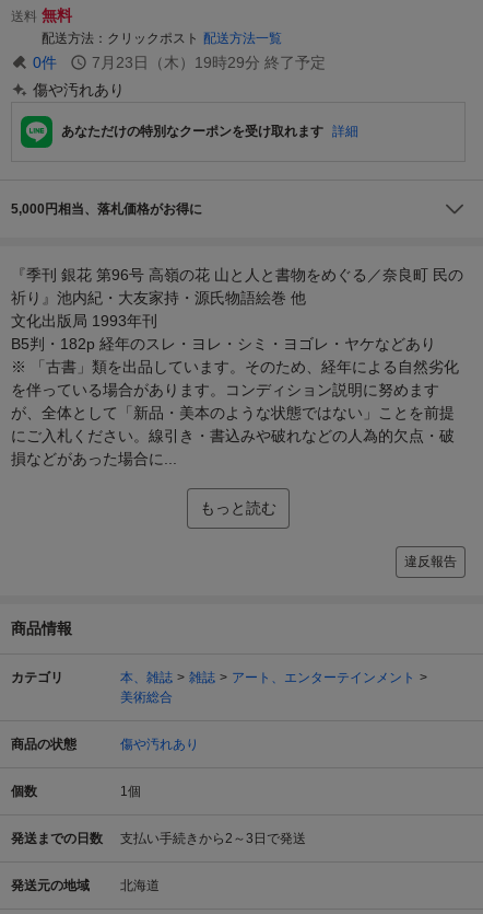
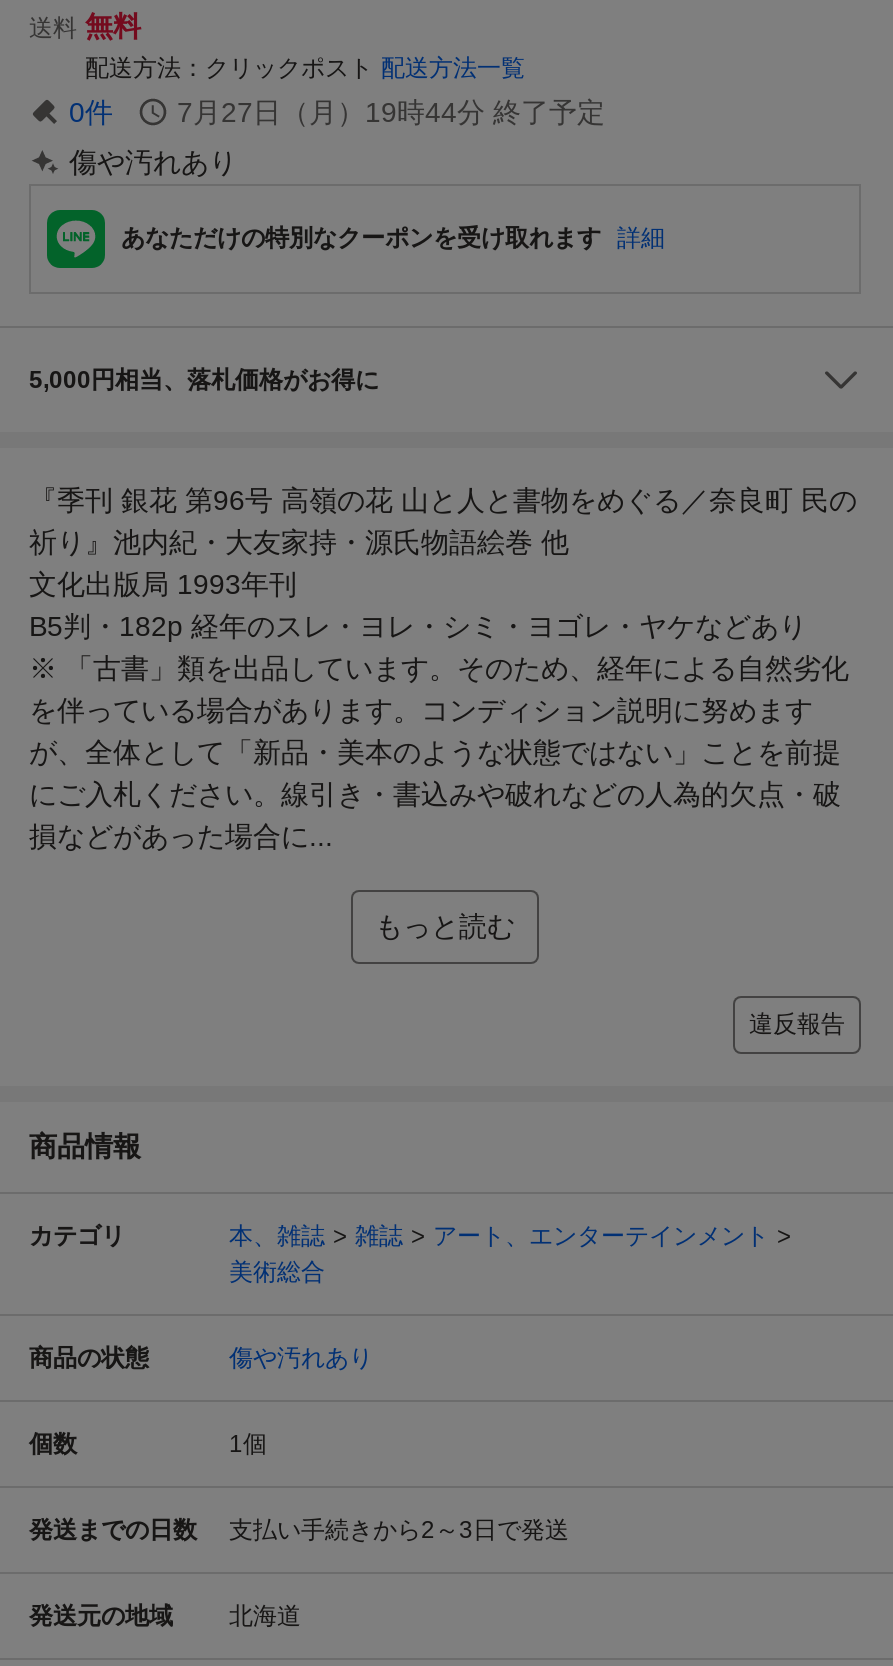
- 7月23日（木）19時29分 終了予定
+ 7月27日（月）19時44分 終了予定
